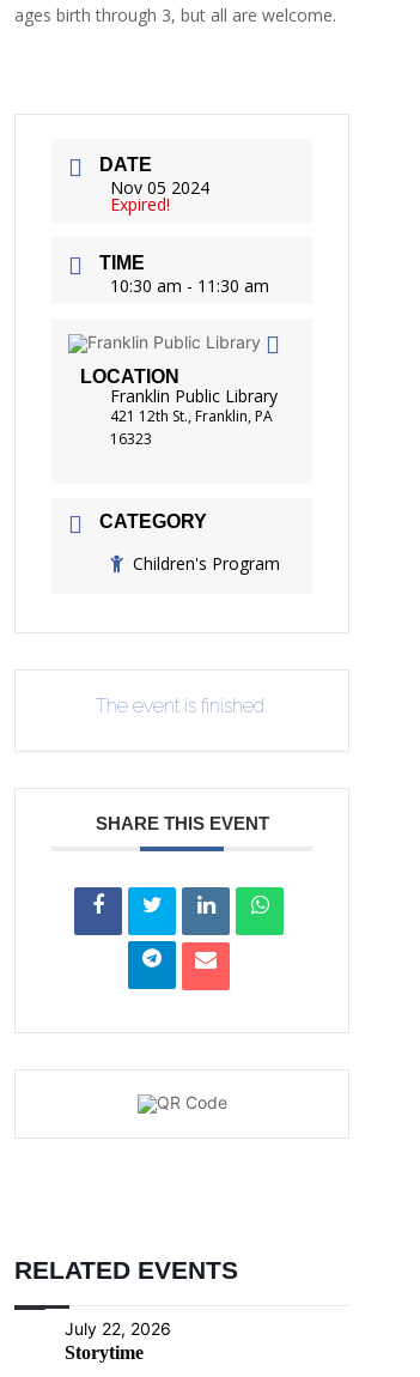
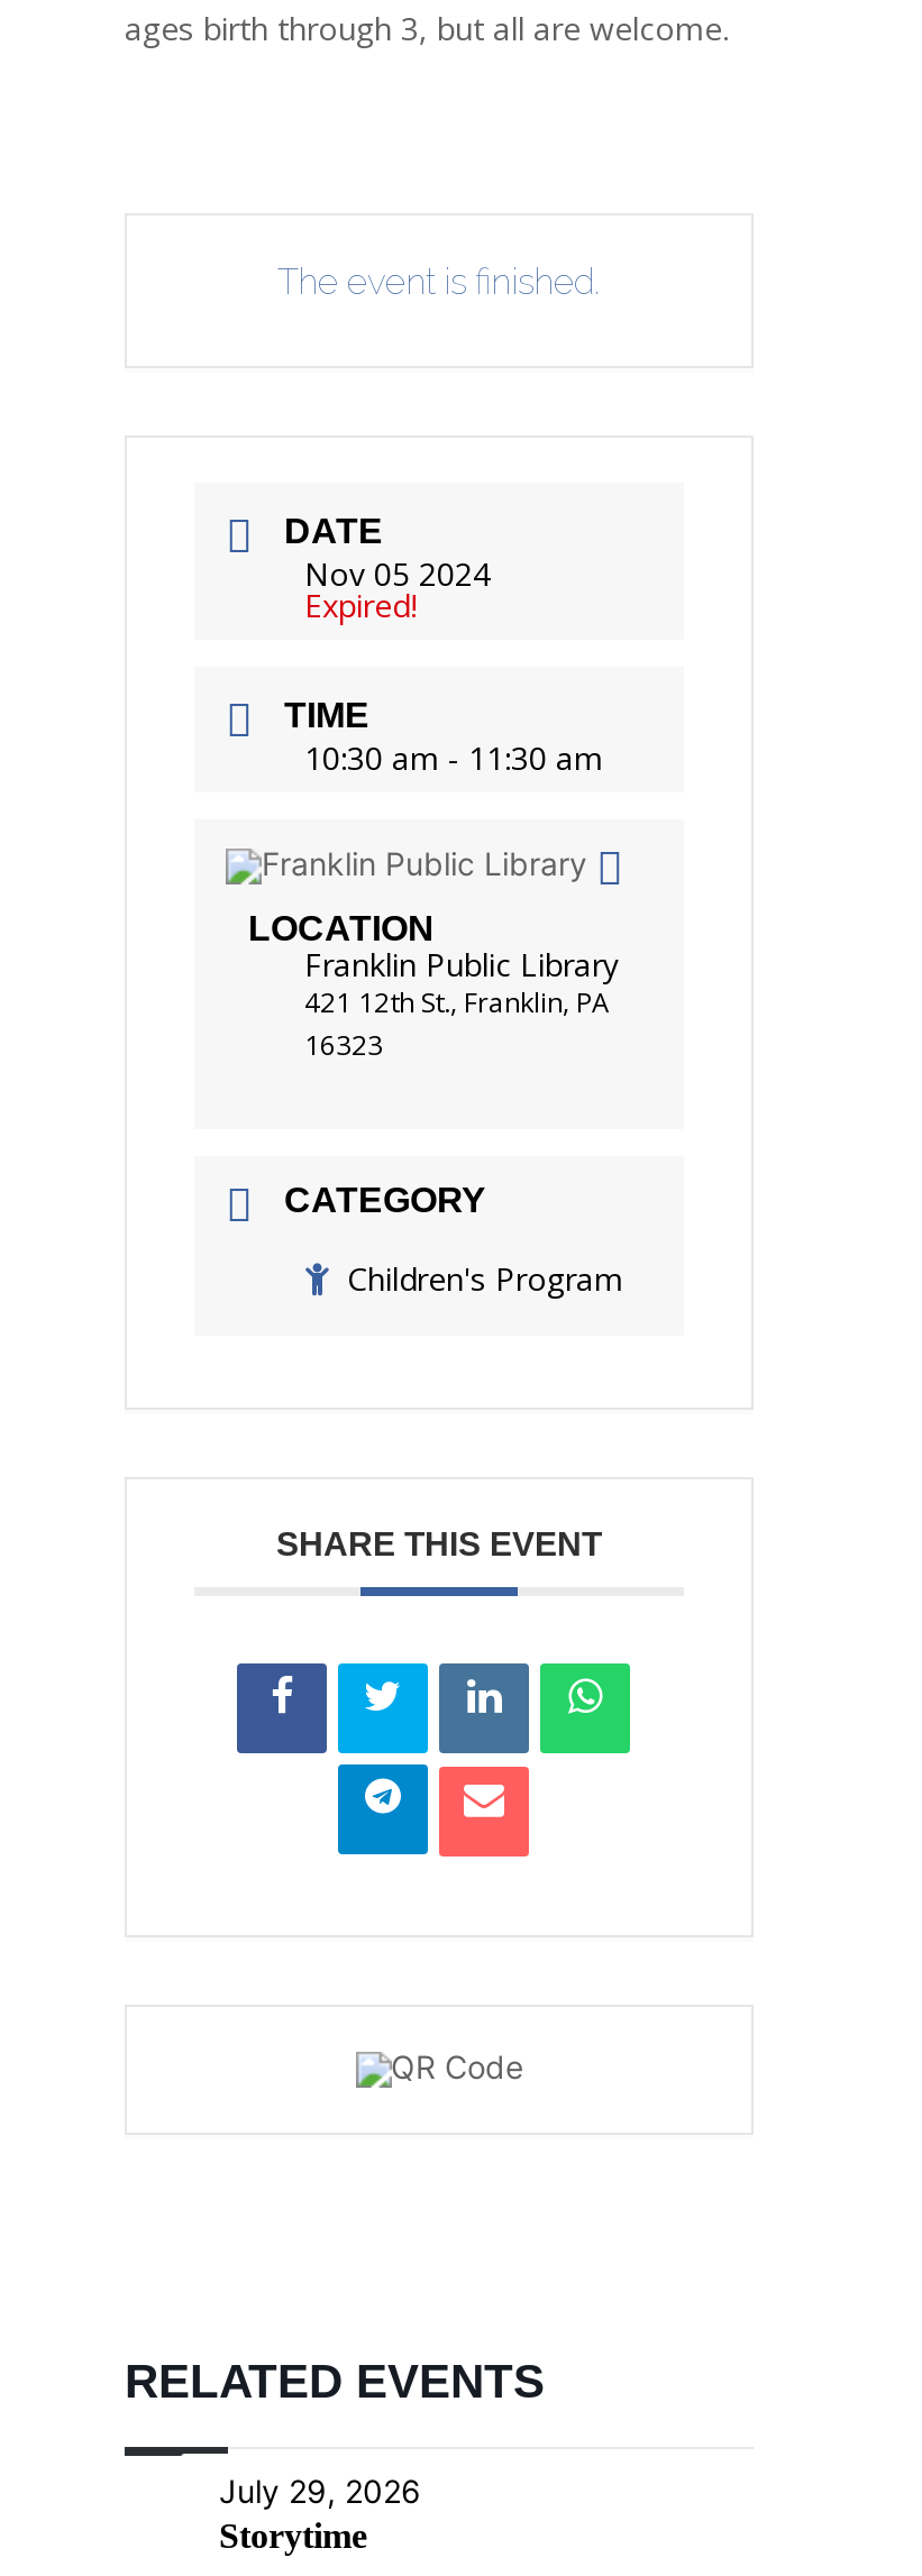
moved down: DATE | Nov 05 2024 | Expired! | ... | CATEGORY | Children's Program

moved up: The event is finished.

- July 22, 2026
+ July 29, 2026
